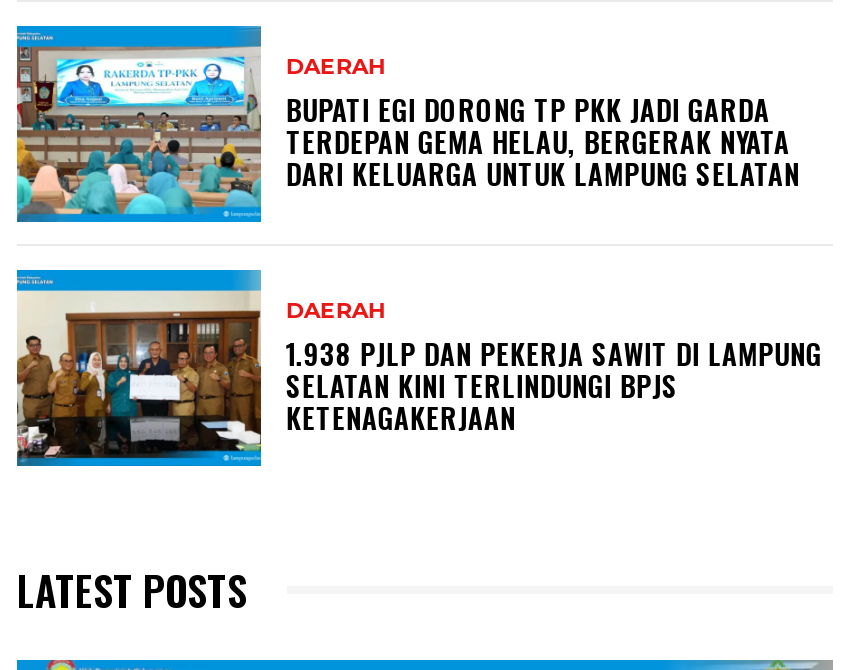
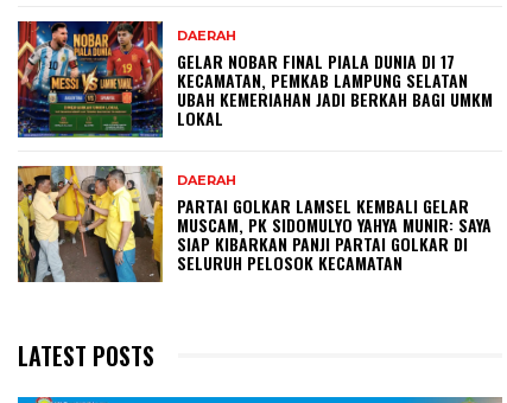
- [image]
- BUPATI EGI DORONG TP PKK JADI GARDA
- TERDEPAN GEMA HELAU, BERGERAK NYATA
- DARI KELUARGA UNTUK LAMPUNG SELATAN
+ [image]
+ GELAR NOBAR FINAL PIALA DUNIA DI 17
+ KECAMATAN, PEMKAB LAMPUNG SELATAN
+ UBAH KEMERIAHAN JADI BERKAH BAGI UMKM
+ LOKAL

- [image]
- 1.938 PJLP DAN PEKERJA SAWIT DI LAMPUNG
- SELATAN KINI TERLINDUNGI BPJS
- KETENAGAKERJAAN
+ [image]
+ PARTAI GOLKAR LAMSEL KEMBALI GELAR
+ MUSCAM, PK SIDOMULYO YAHYA MUNIR: SAYA
+ SIAP KIBARKAN PANJI PARTAI GOLKAR DI
+ SELURUH PELOSOK KECAMATAN
